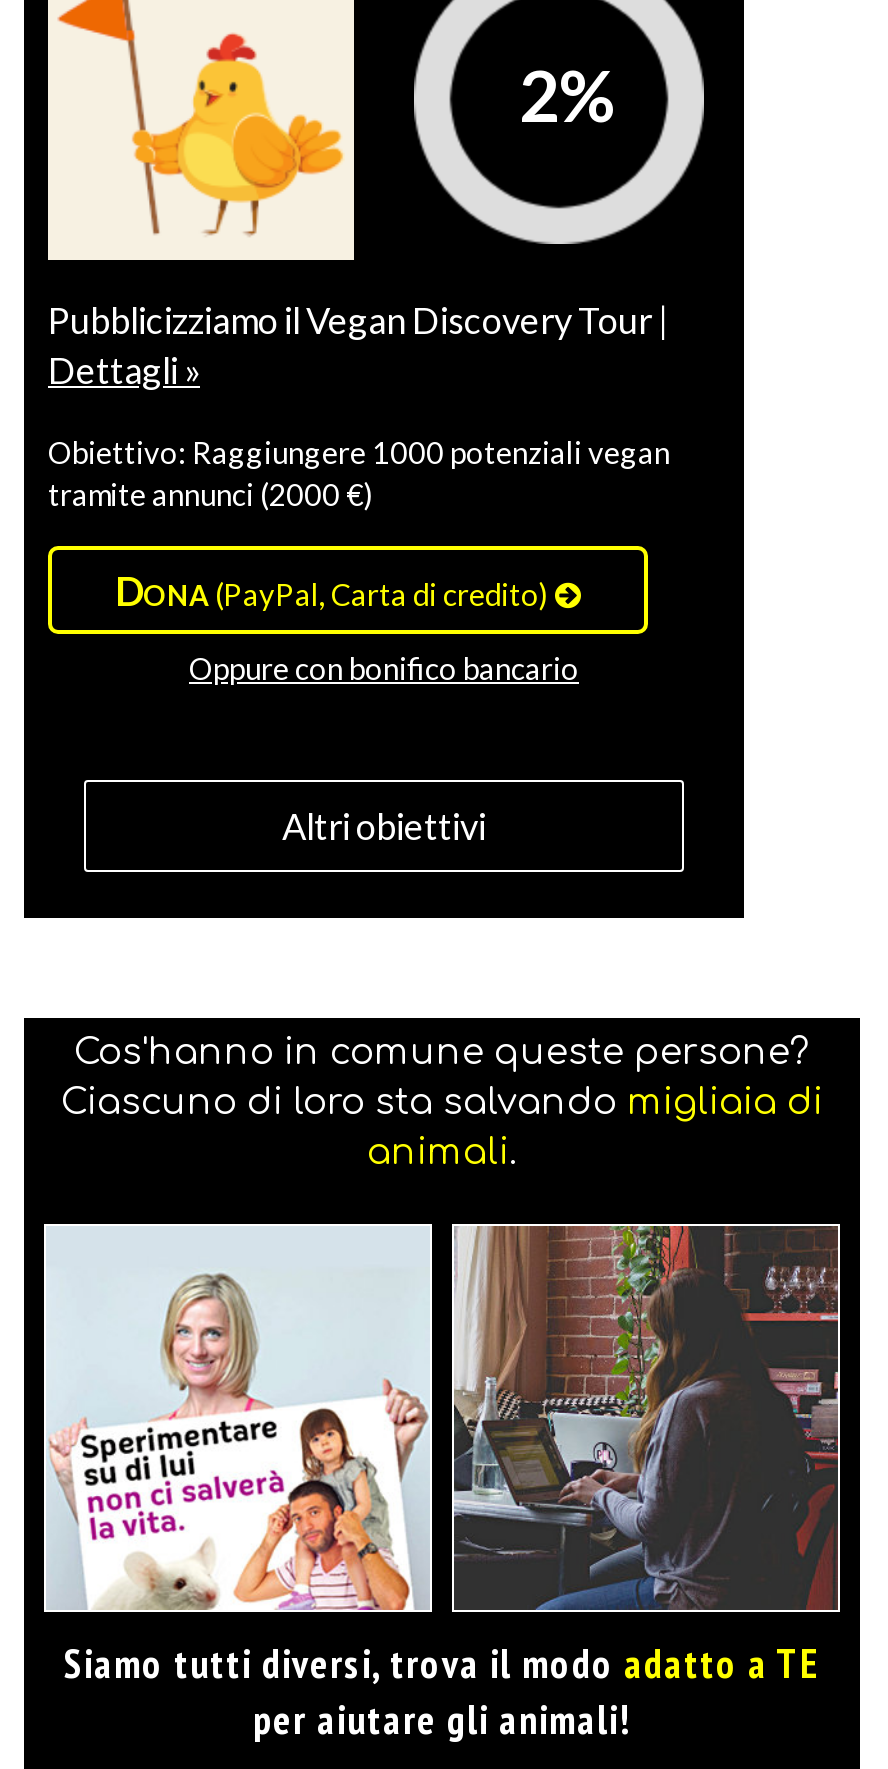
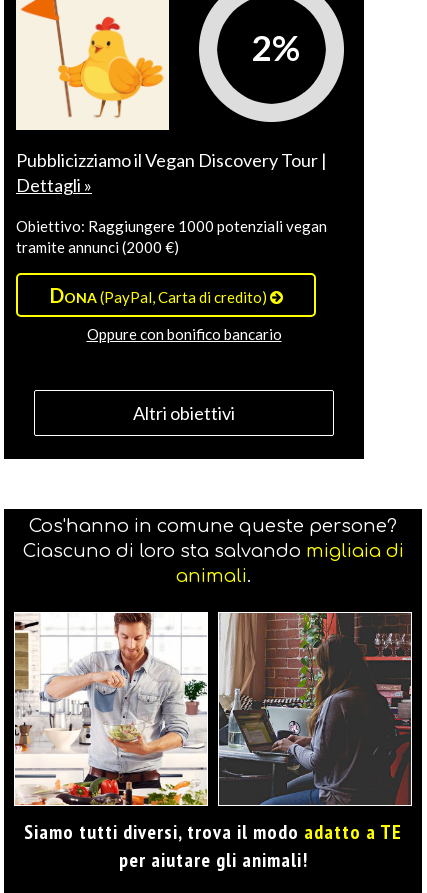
- [image]
+ [image]
